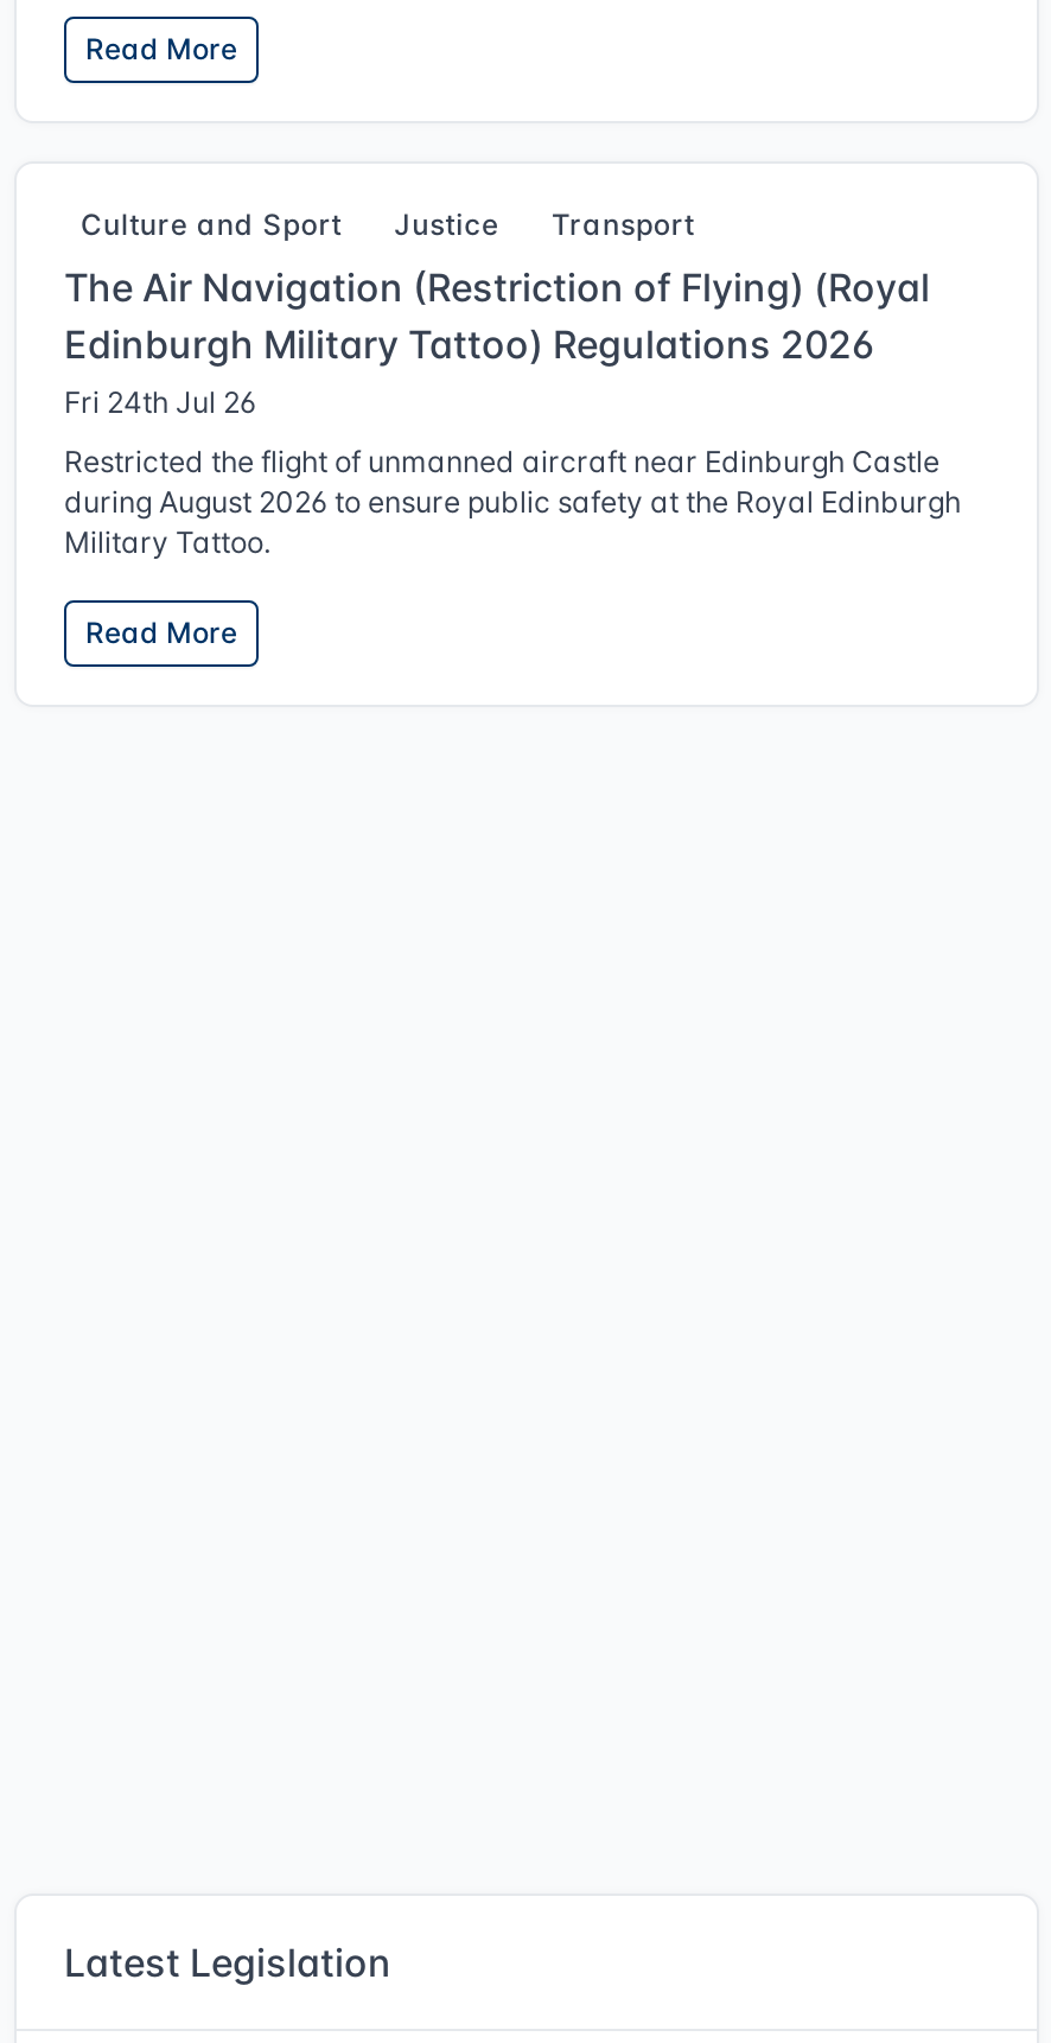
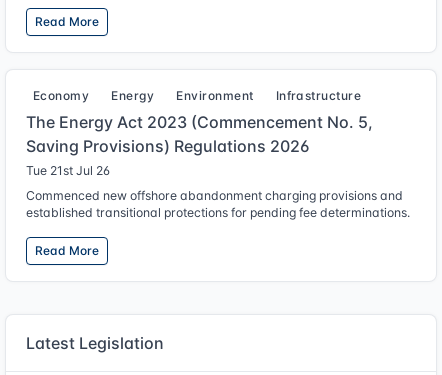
- Culture and Sport
- Justice
- Transport
- The Air Navigation (Restriction of Flying) (Royal
- Edinburgh Military Tattoo) Regulations 2026
- Fri 24th Jul 26
+ Economy
+ Energy
+ Environment
+ Infrastructure
+ The Energy Act 2023 (Commencement No. 5,
+ Saving Provisions) Regulations 2026
+ Tue 21st Jul 26

- Restricted the flight of unmanned aircraft near Edinburgh Castle
- during August 2026 to ensure public safety at the Royal Edinburgh
- Military Tattoo.
+ Commenced new offshore abandonment charging provisions and
+ established transitional protections for pending fee determinations.
